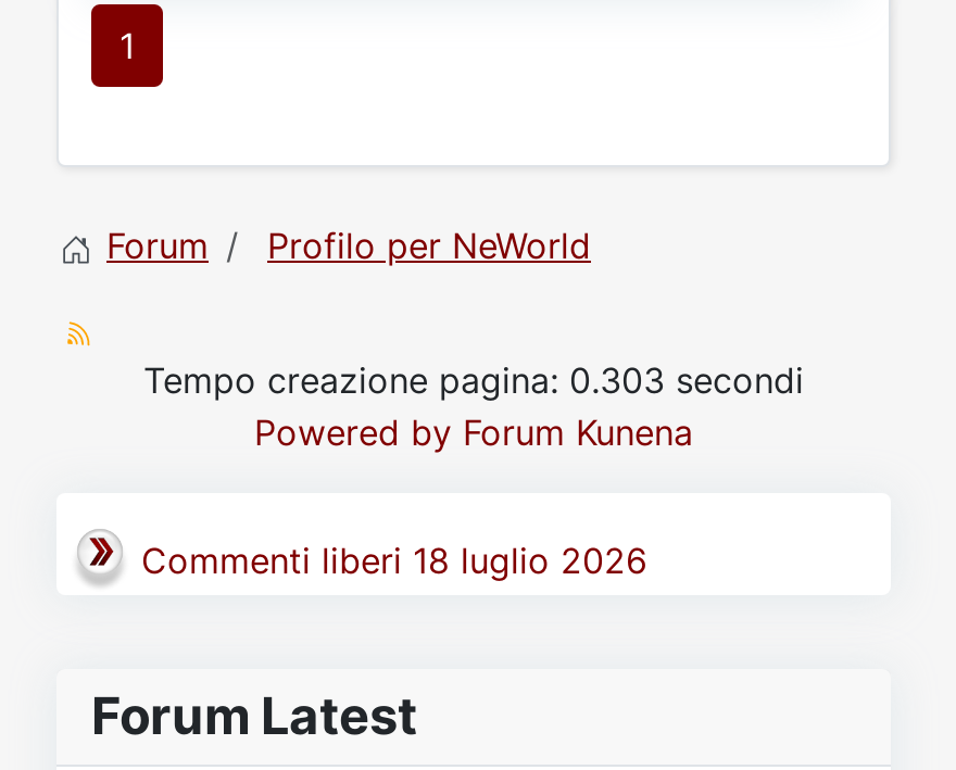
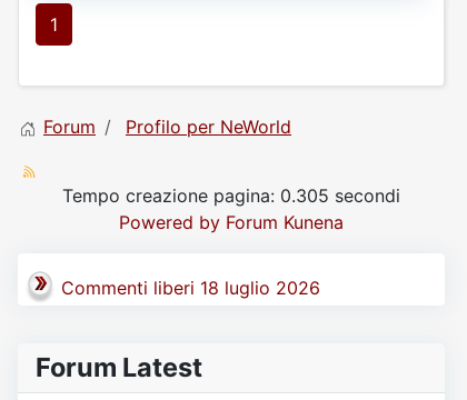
- Tempo creazione pagina: 0.303 secondi
+ Tempo creazione pagina: 0.305 secondi
